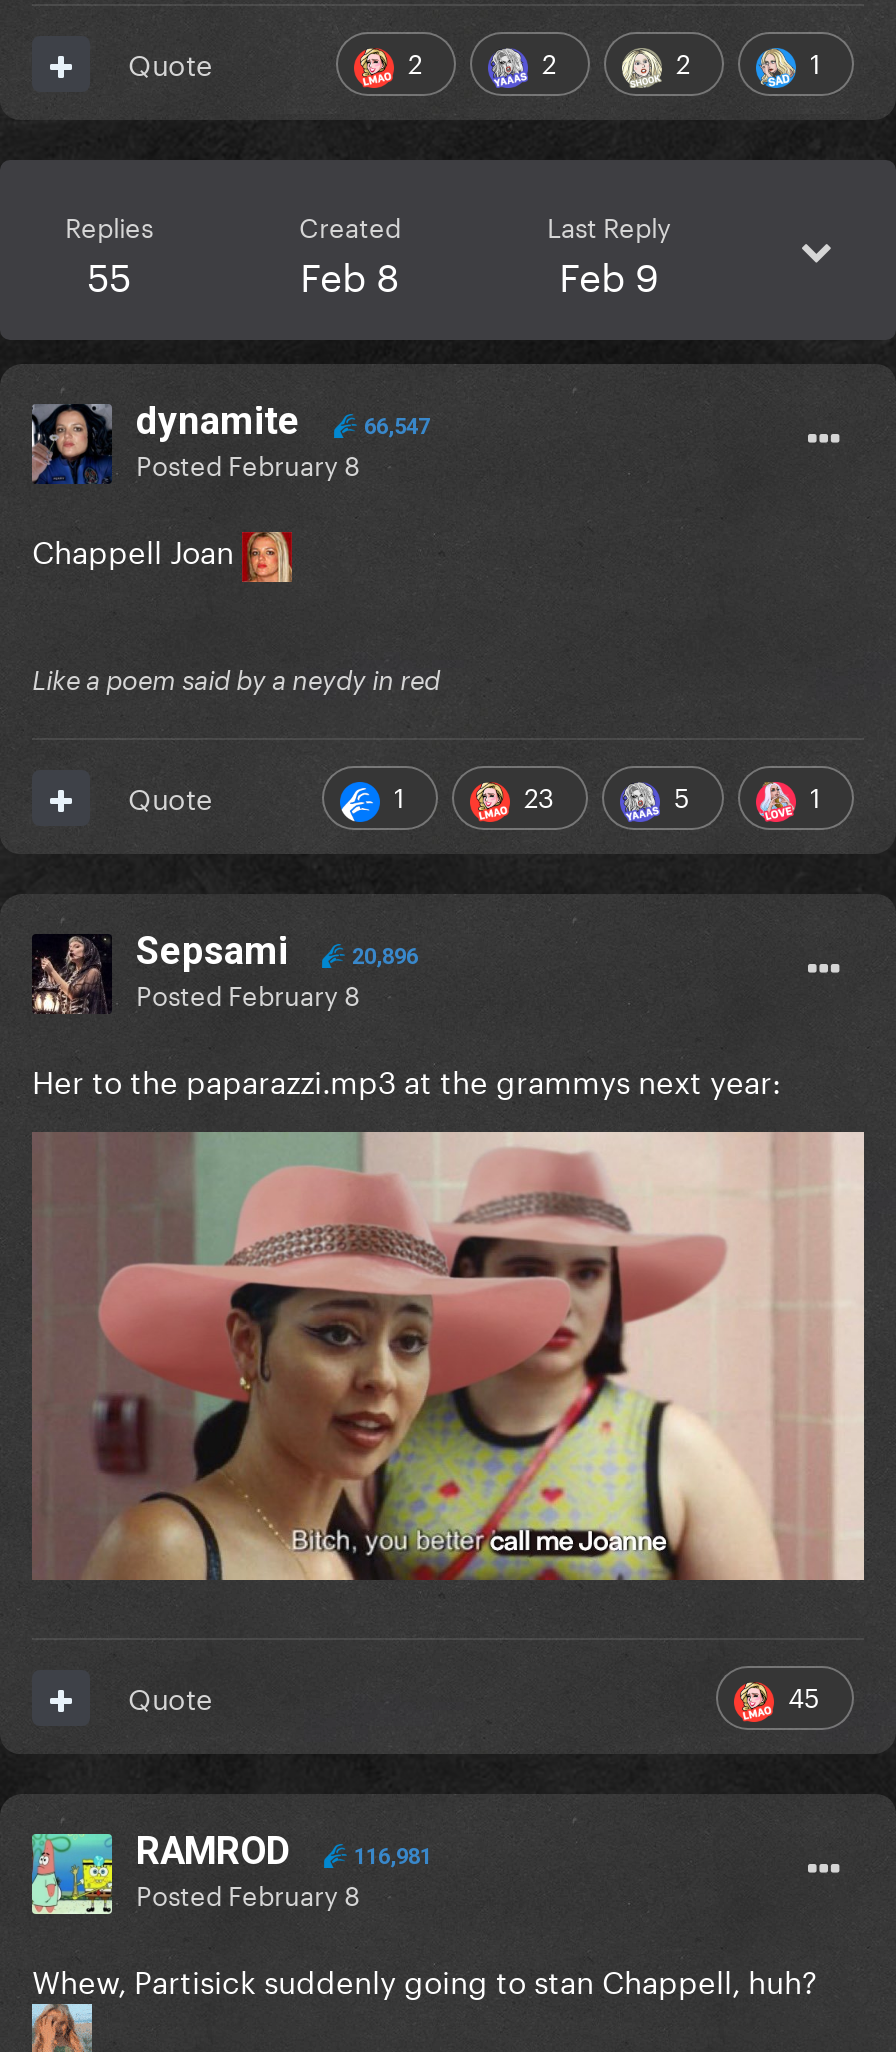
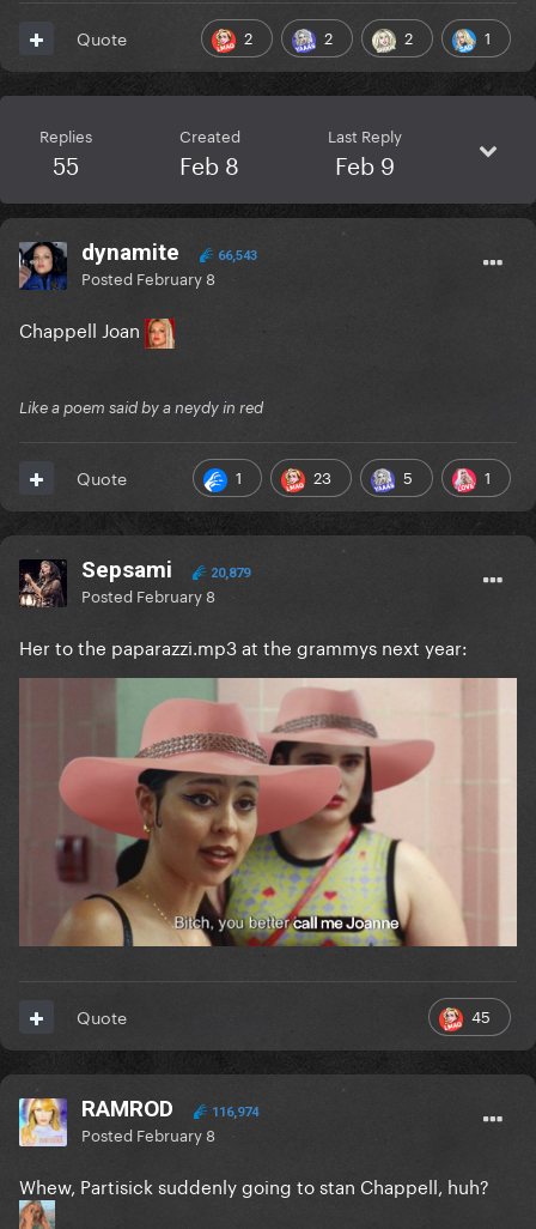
- dynamite 66,547
+ dynamite 66,543

- 20,896
+ 20,879

- [image]
- RAMROD 116,981
+ [image]
+ RAMROD 116,974
